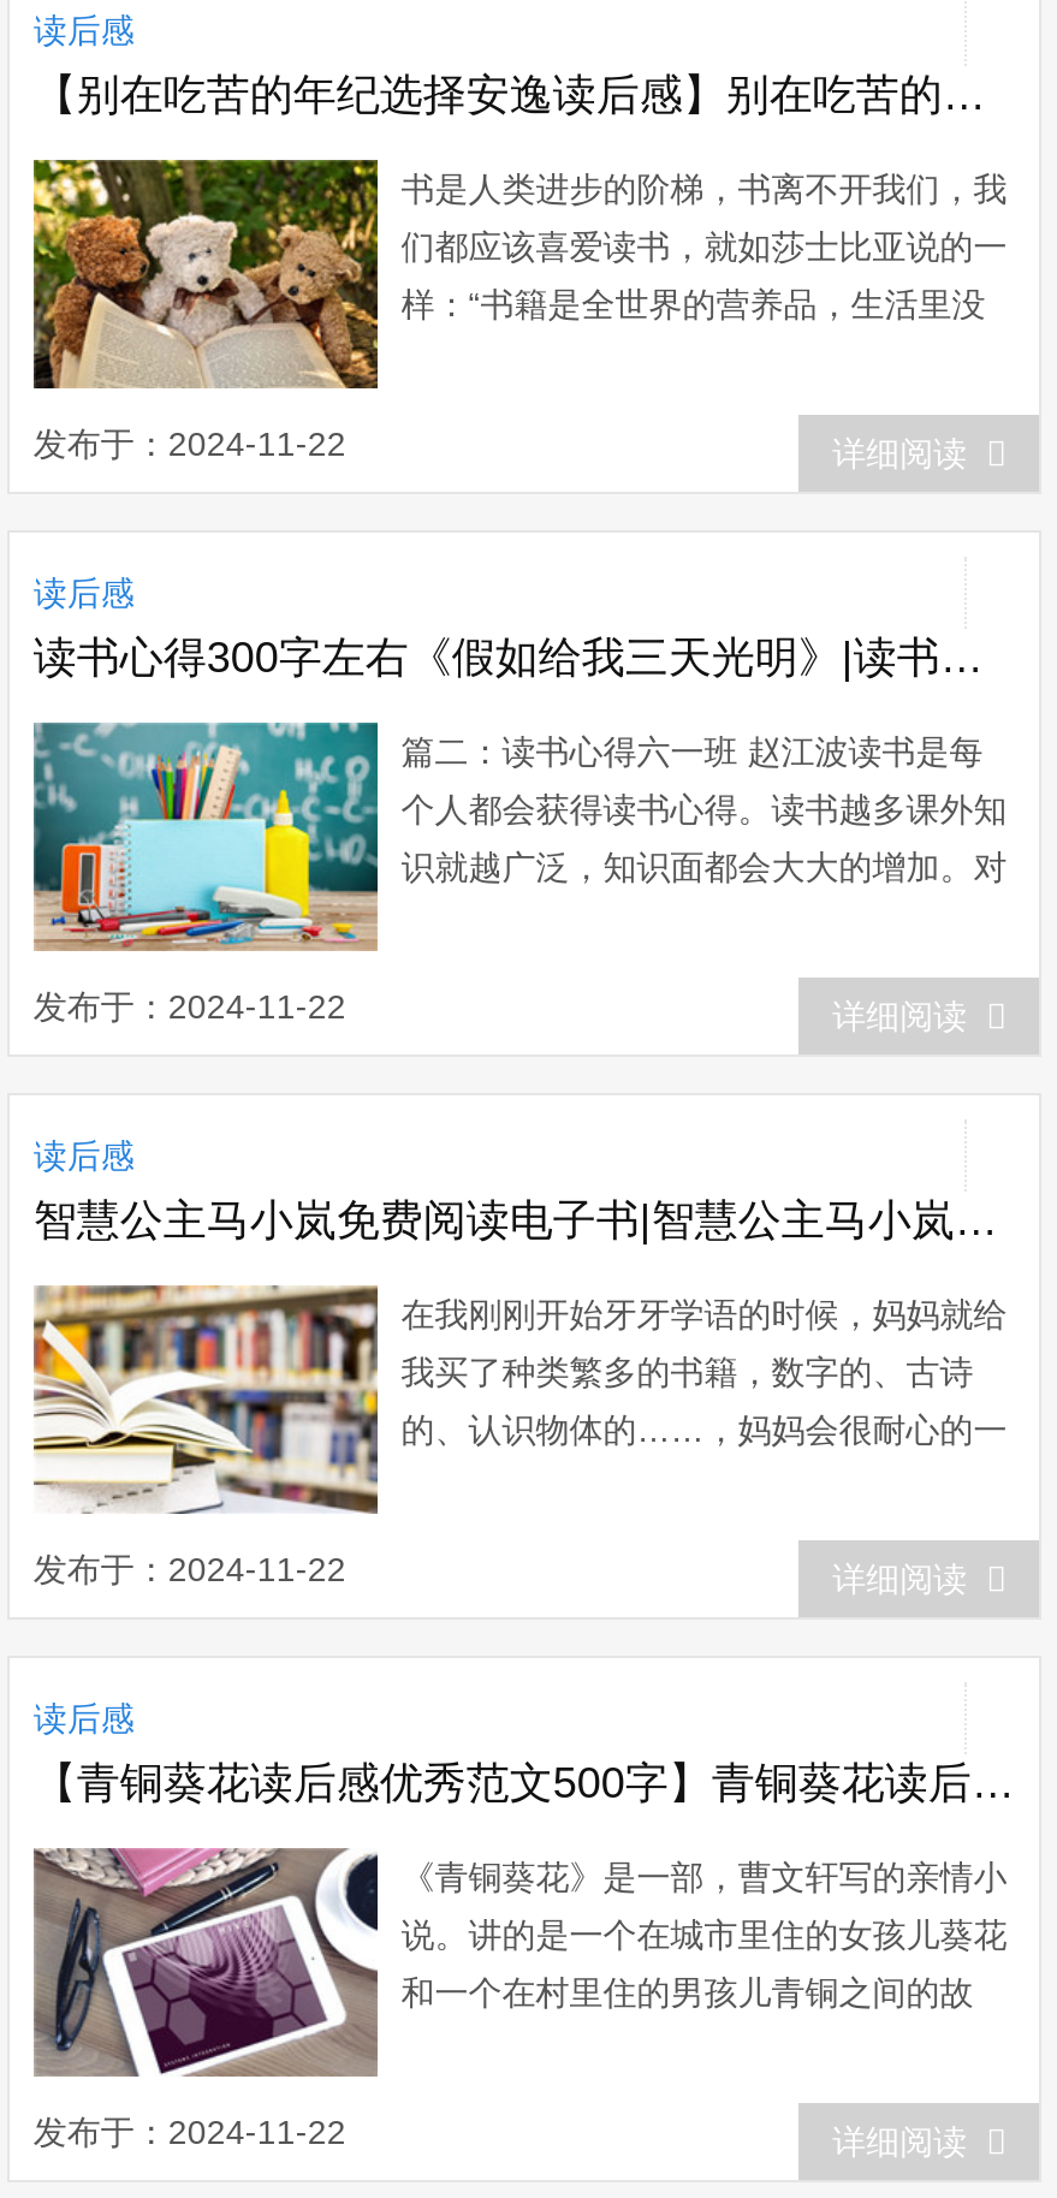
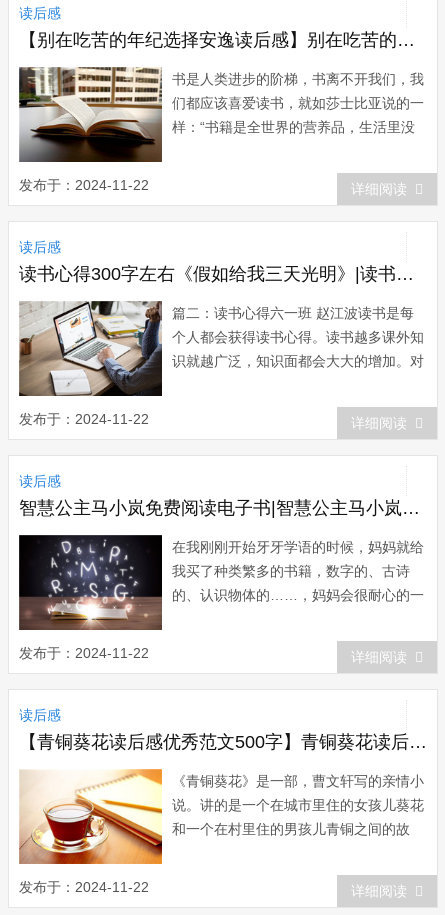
- [image]
+ [image]

- [image]
+ [image]

- [image]
+ [image]

- [image]
+ [image]
